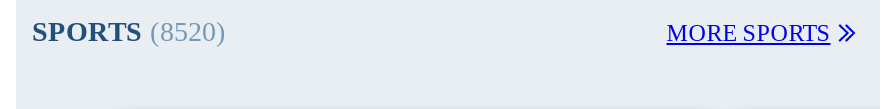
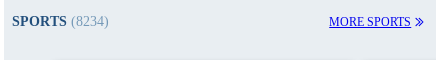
- SPORTS (8520)
+ SPORTS (8234)
